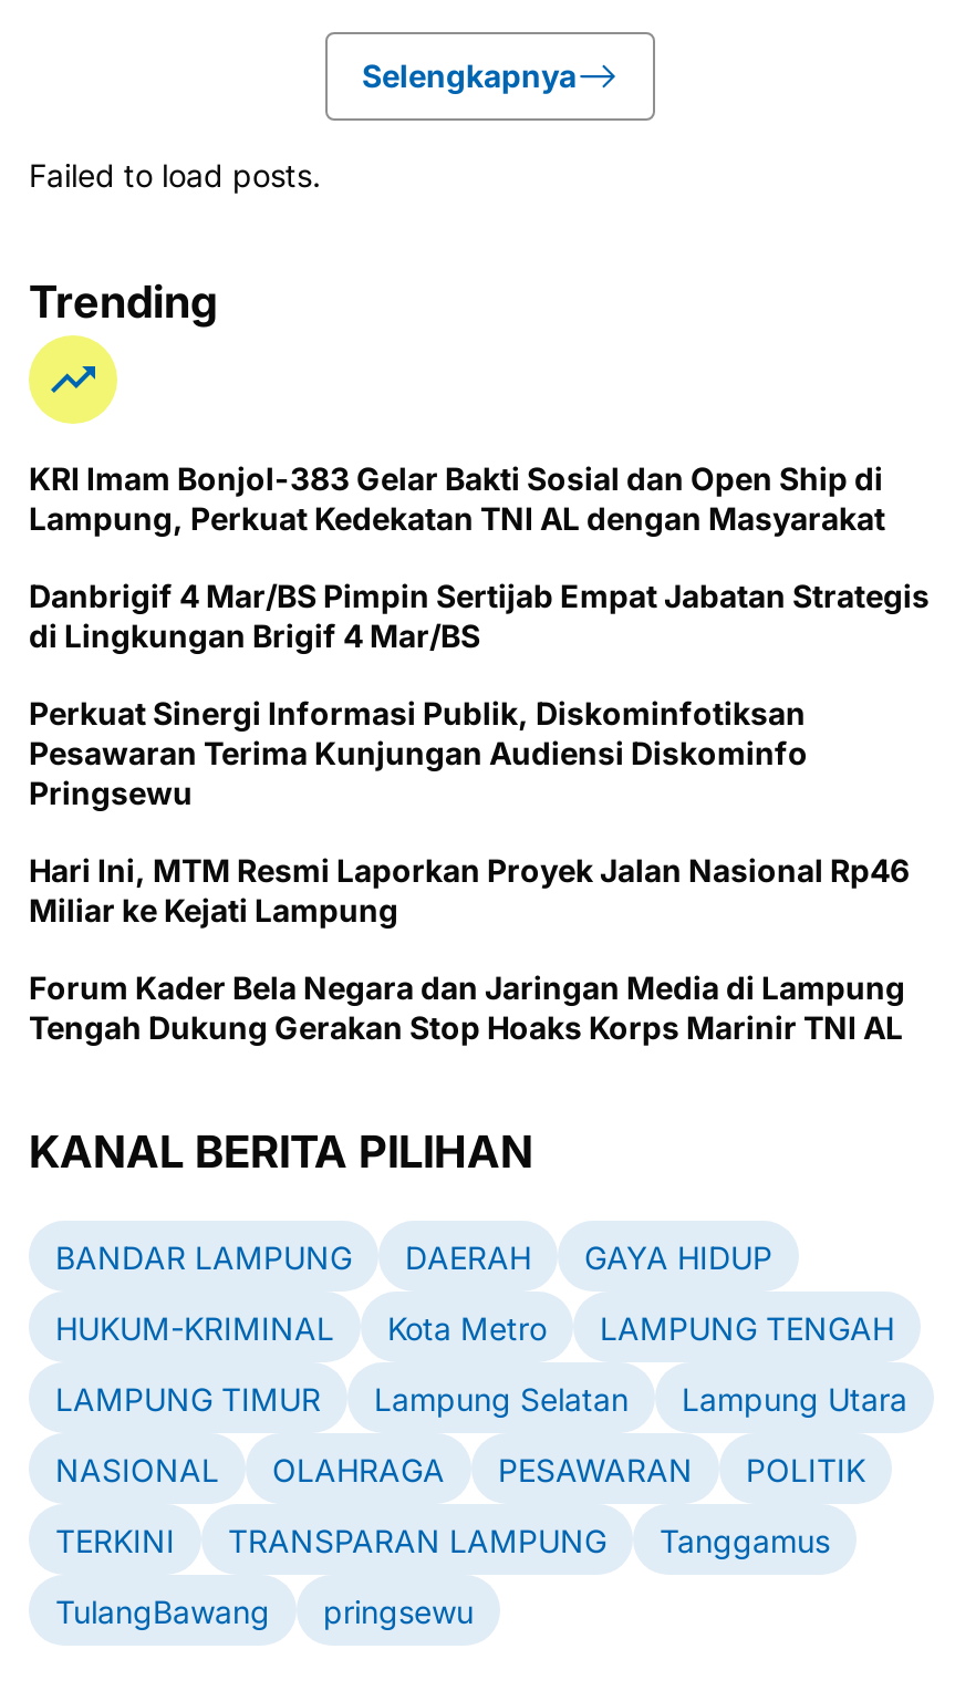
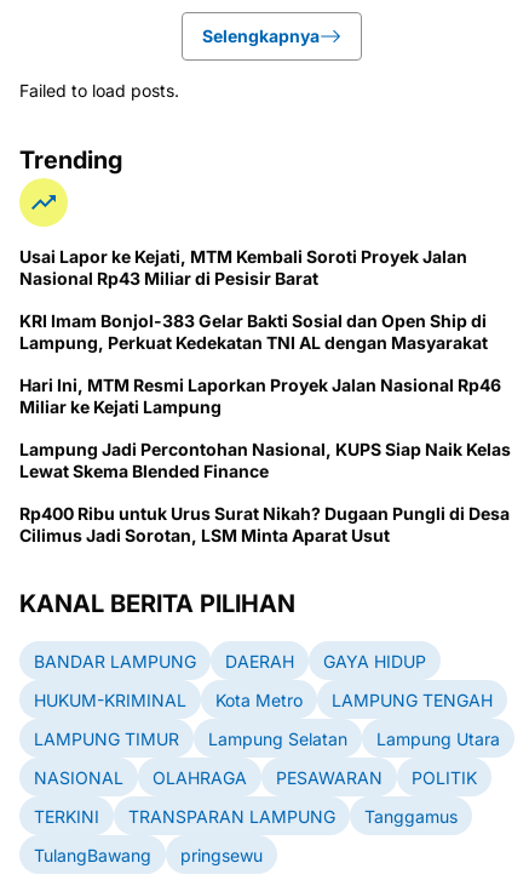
+ Usai Lapor ke Kejati, MTM Kembali Soroti Proyek Jalan
+ Nasional Rp43 Miliar di Pesisir Barat

moved down: KRI Imam Bonjol-383 Gelar Bakti Sosial dan Open Ship di | Lampung, Perkuat Kedekatan TNI AL dengan Masyarakat

- Danbrigif 4 Mar/BS Pimpin Sertijab Empat Jabatan Strategis
- di Lingkungan Brigif 4 Mar/BS
- Perkuat Sinergi Informasi Publik, Diskominfotiksan
- Pesawaran Terima Kunjungan Audiensi Diskominfo
- Pringsewu

moved up: Hari Ini, MTM Resmi Laporkan Proyek Jalan Nasional Rp46 | Miliar ke Kejati Lampung

- Forum Kader Bela Negara dan Jaringan Media di Lampung
- Tengah Dukung Gerakan Stop Hoaks Korps Marinir TNI AL
+ Lampung Jadi Percontohan Nasional, KUPS Siap Naik Kelas
+ Lewat Skema Blended Finance
+ Rp400 Ribu untuk Urus Surat Nikah? Dugaan Pungli di Desa
+ Cilimus Jadi Sorotan, LSM Minta Aparat Usut
